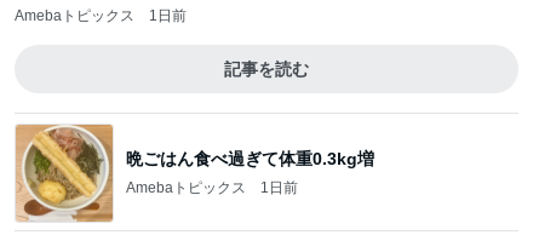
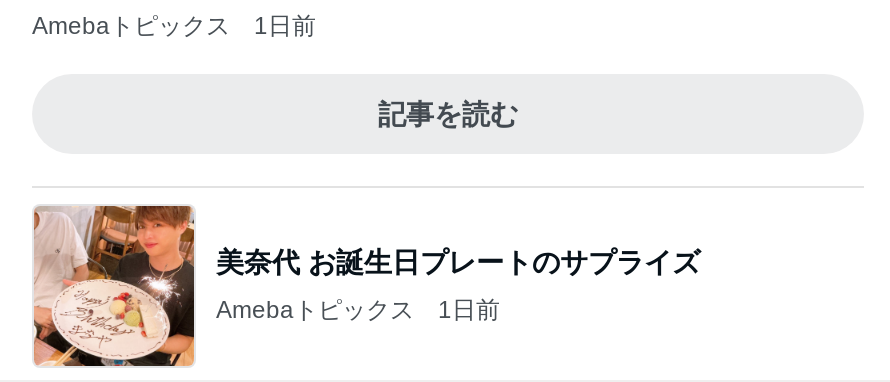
- [image]
- 晩ごはん食べ過ぎて体重0.3kg増
+ [image]
+ 美奈代 お誕生日プレートのサプライズ
